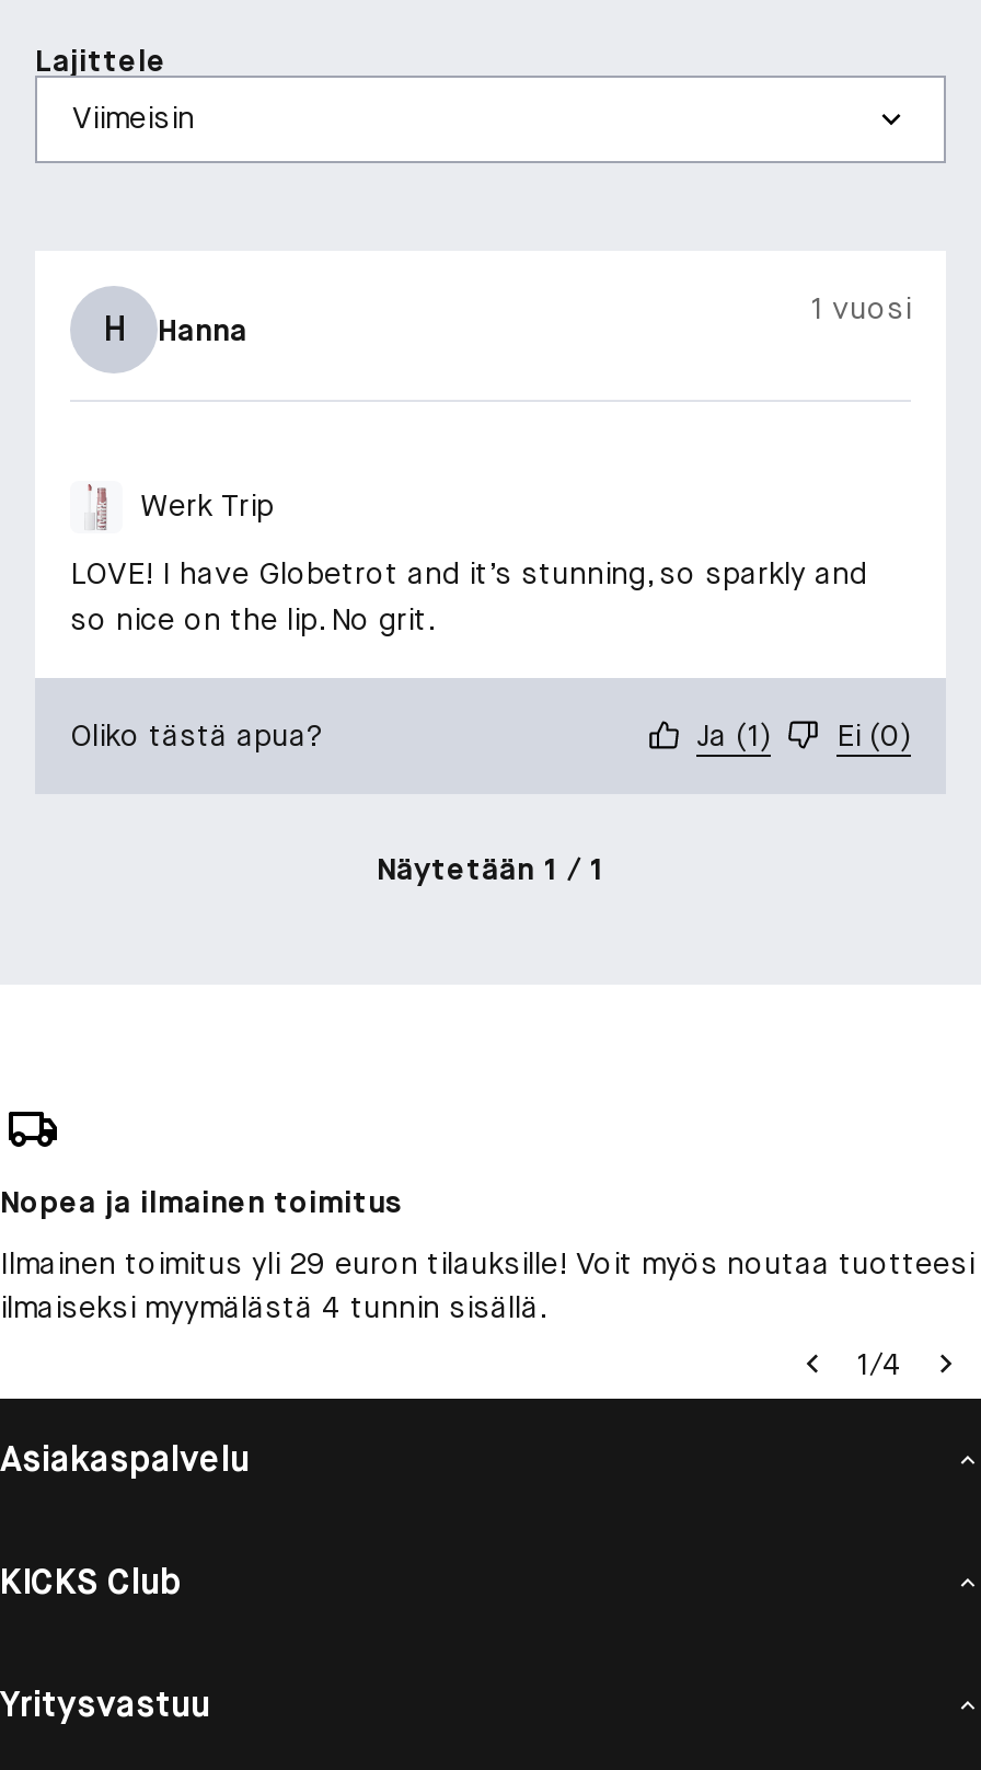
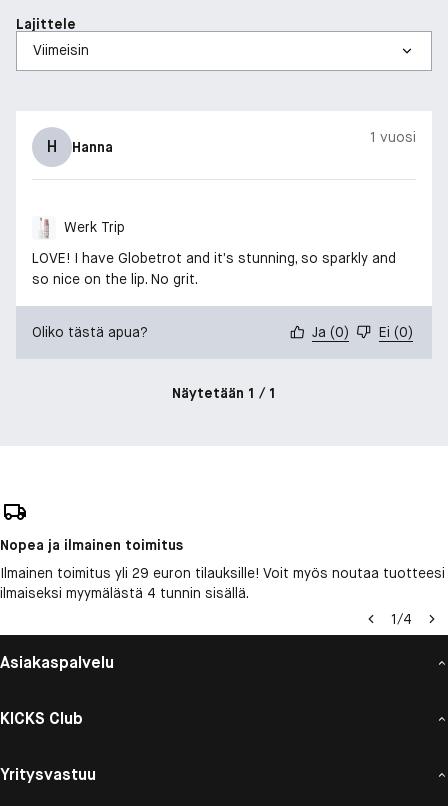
- Ja (1) Ei (0)
+ Ja (0) Ei (0)
